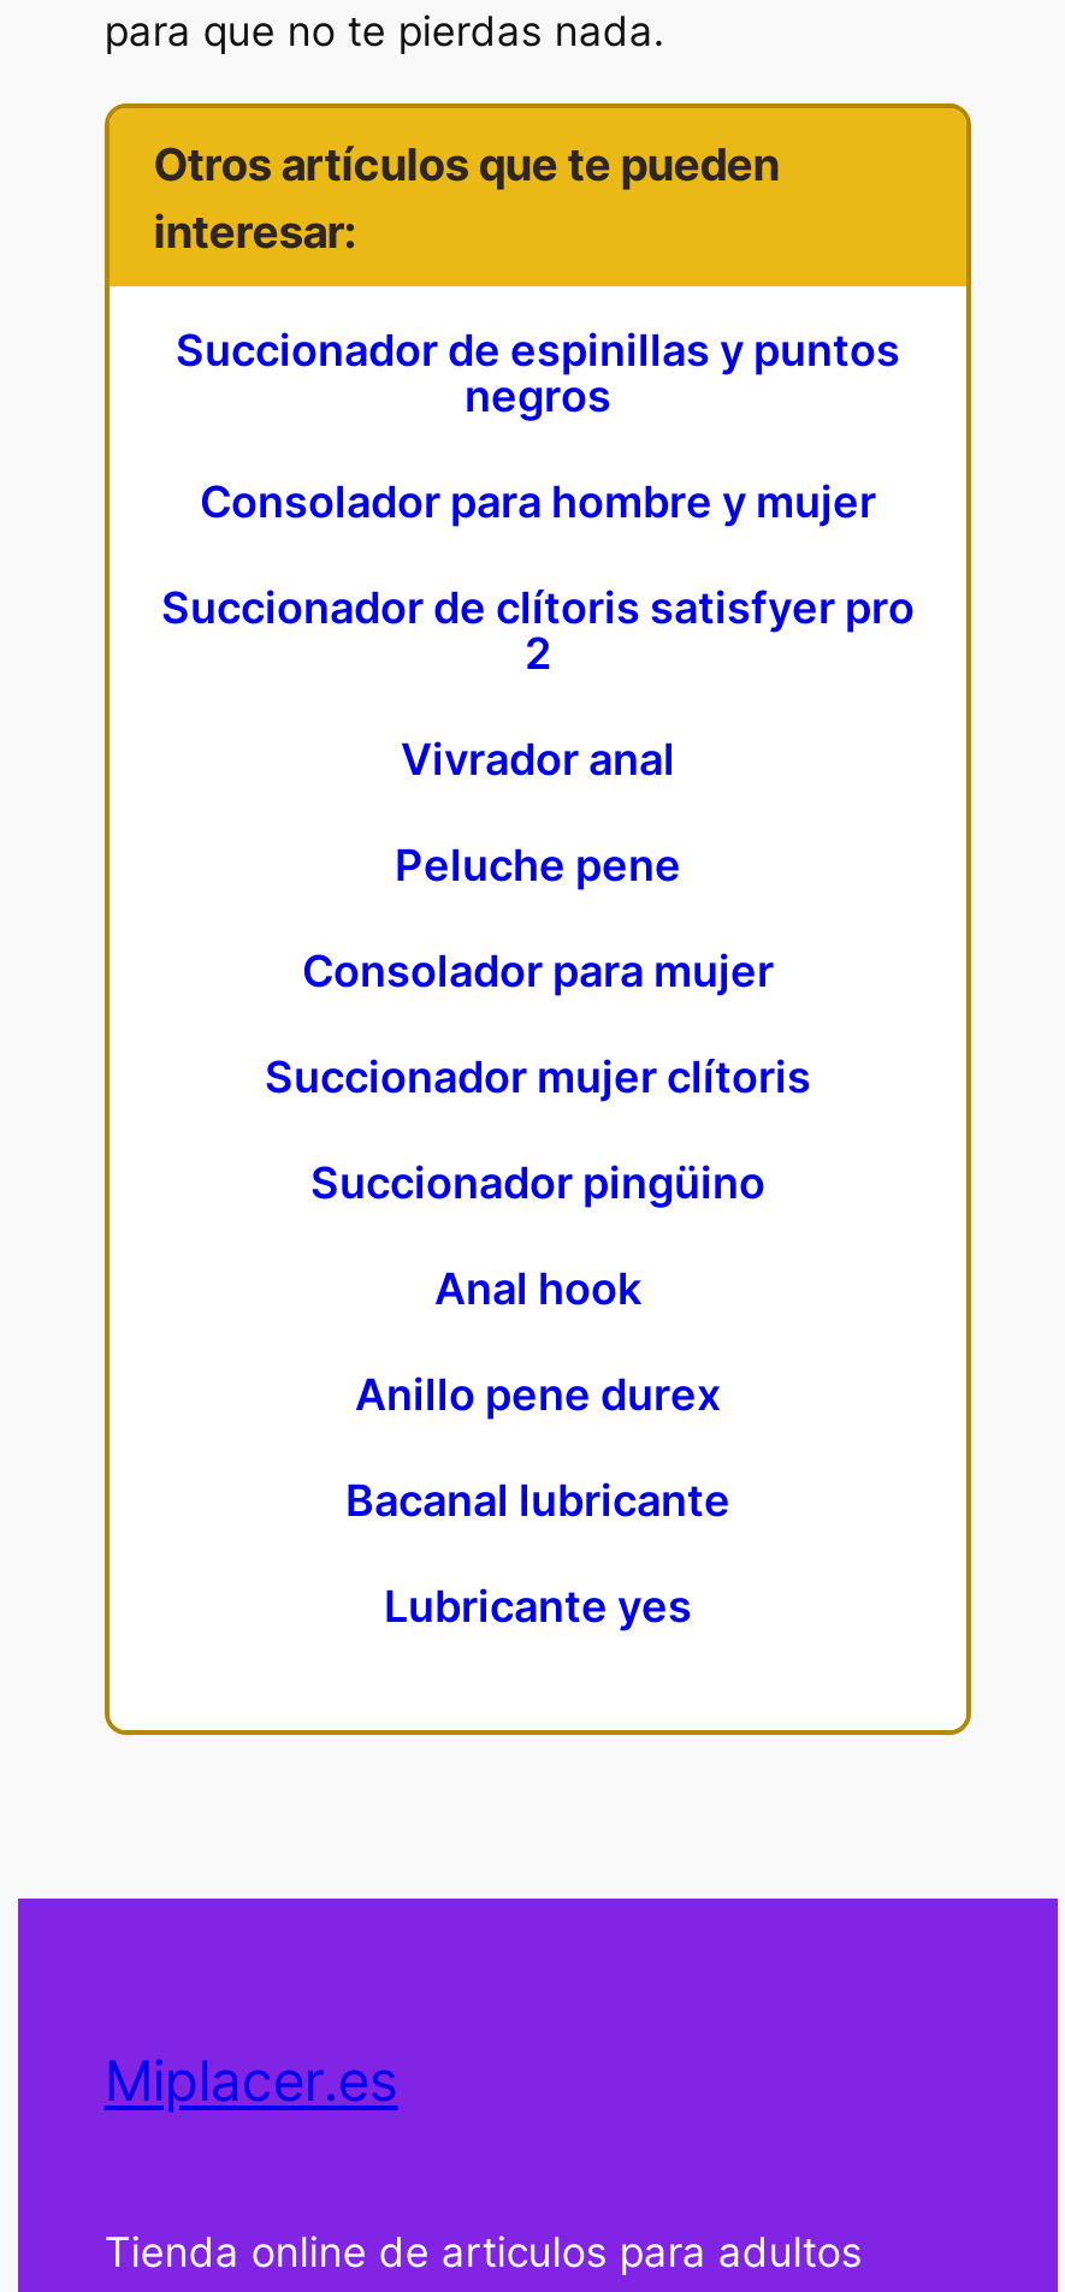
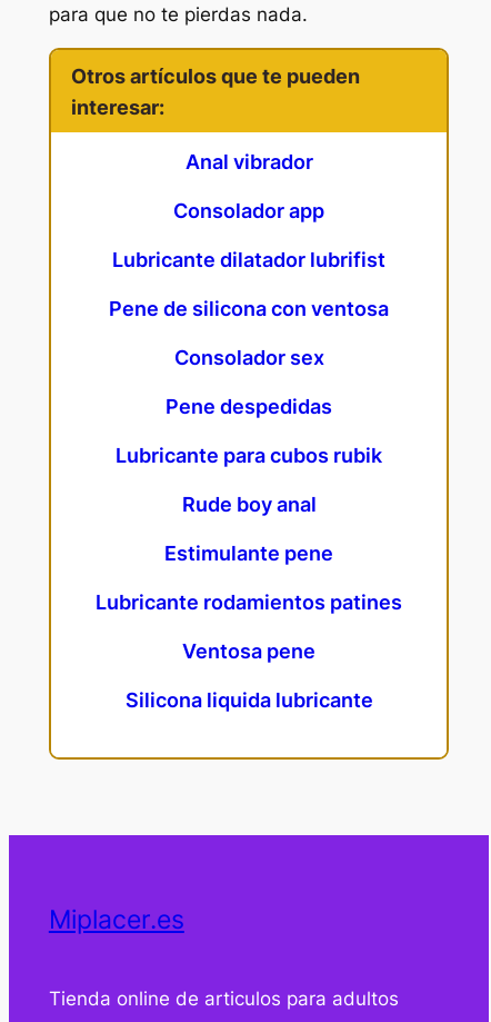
- Succionador de espinillas y puntos
- negros
+ Anal vibrador

- Consolador para hombre y mujer
+ Consolador app

- Succionador de clítoris satisfyer pro
- 2
+ Lubricante dilatador lubrifist

- Vivrador anal
+ Pene de silicona con ventosa

- Peluche pene
+ Consolador sex

- Consolador para mujer
+ Pene despedidas

- Succionador mujer clítoris
+ Lubricante para cubos rubik

- Succionador pingüino
+ Rude boy anal

- Anal hook
+ Estimulante pene

- Anillo pene durex
+ Lubricante rodamientos patines

- Bacanal lubricante
+ Ventosa pene

- Lubricante yes
+ Silicona liquida lubricante
